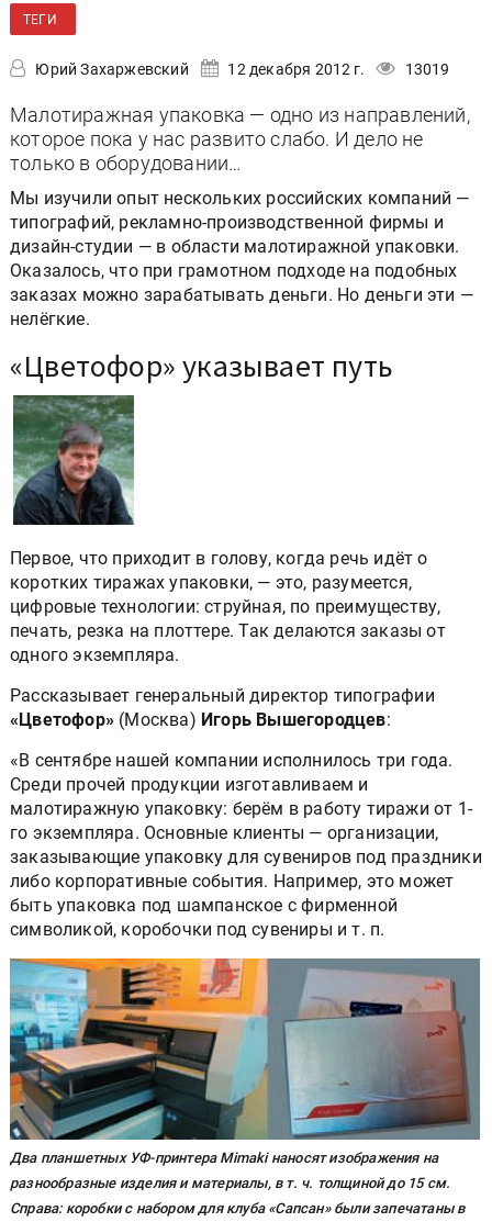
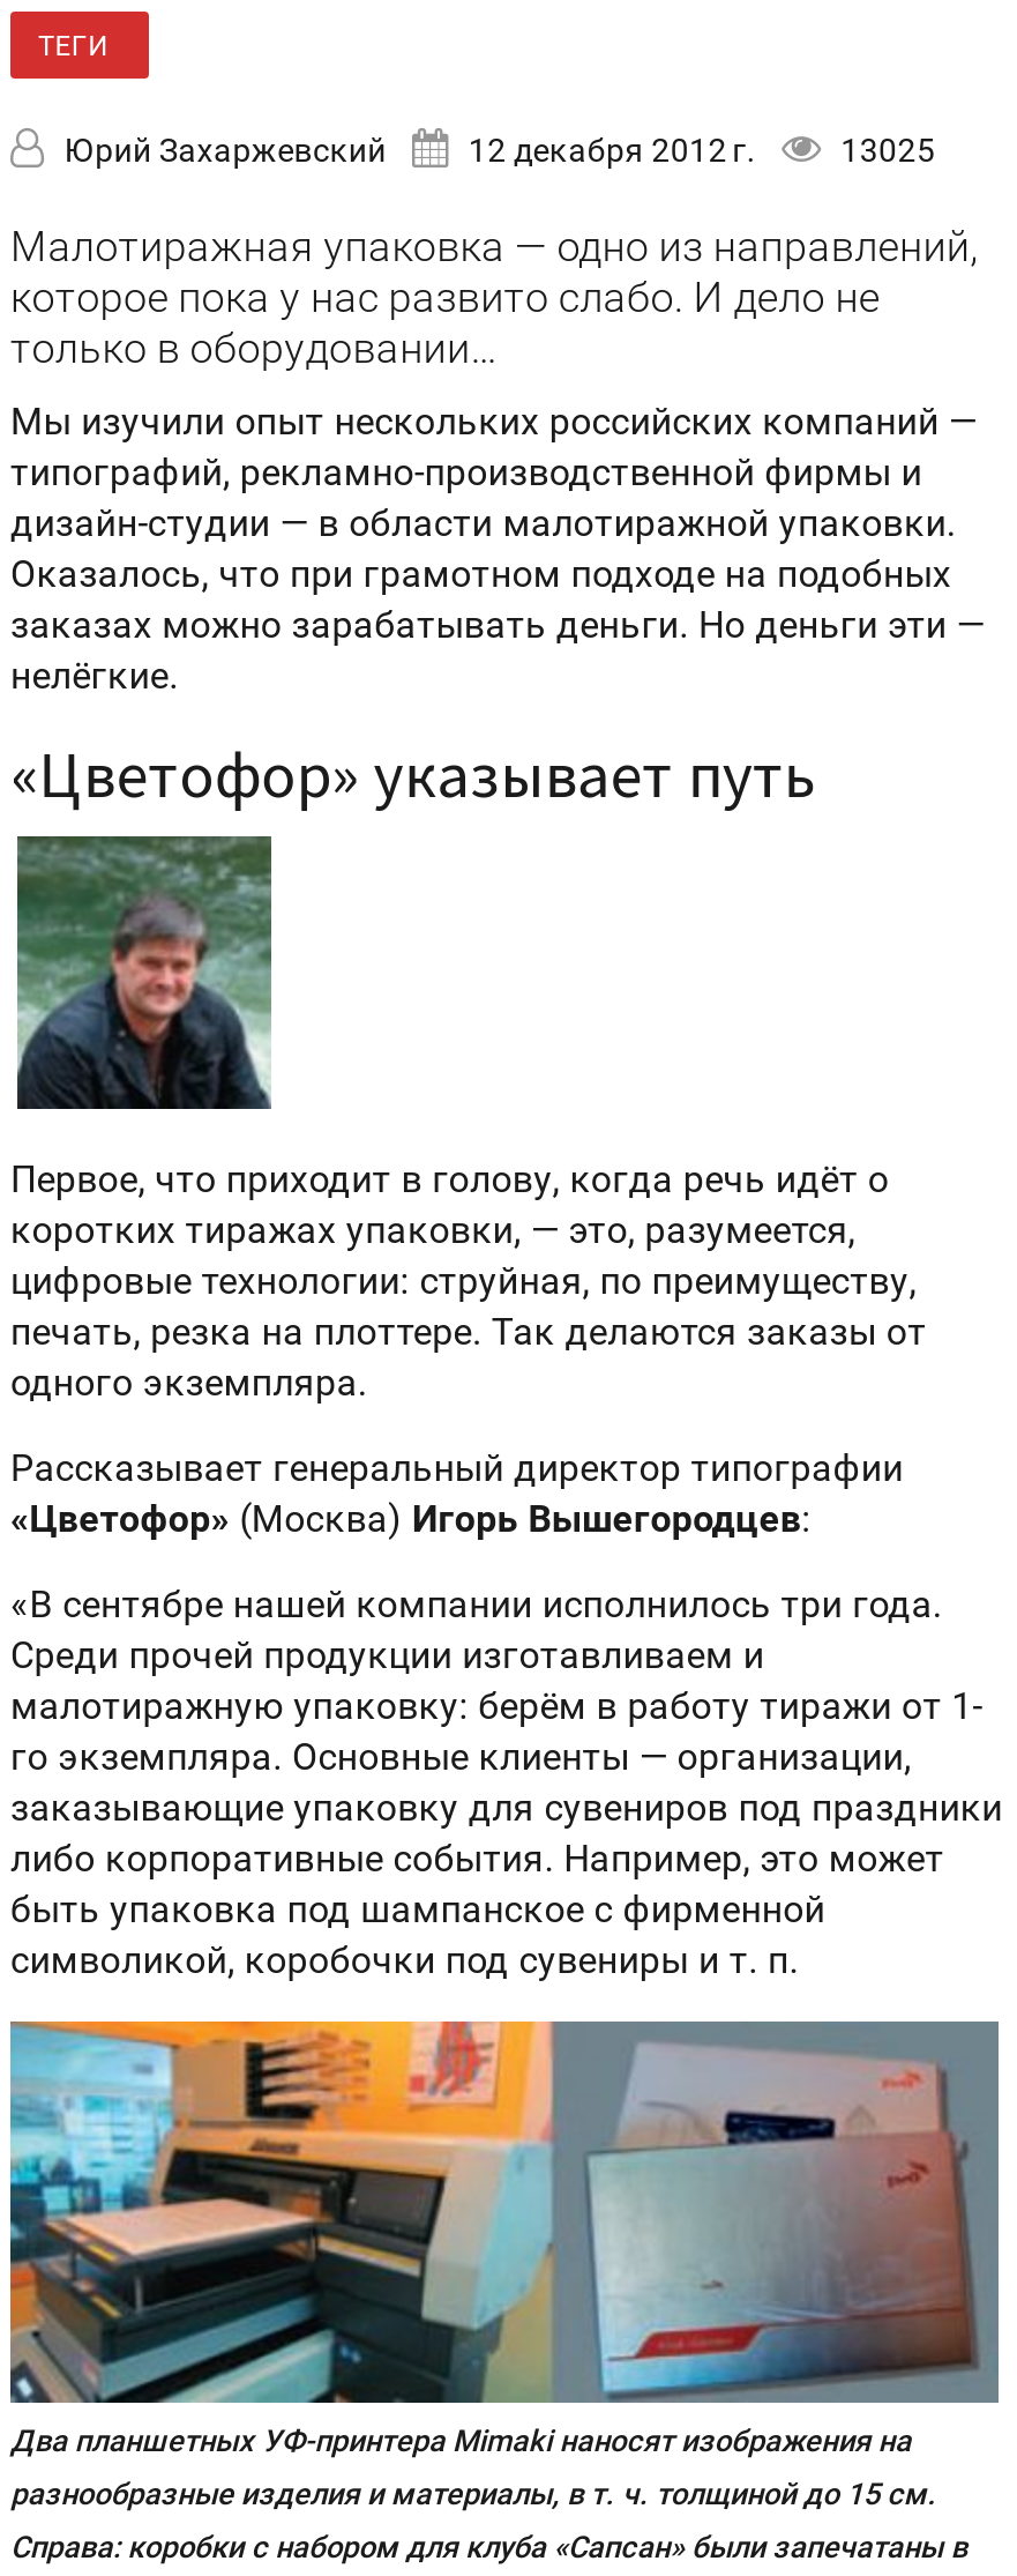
- 13019
+ 13025
